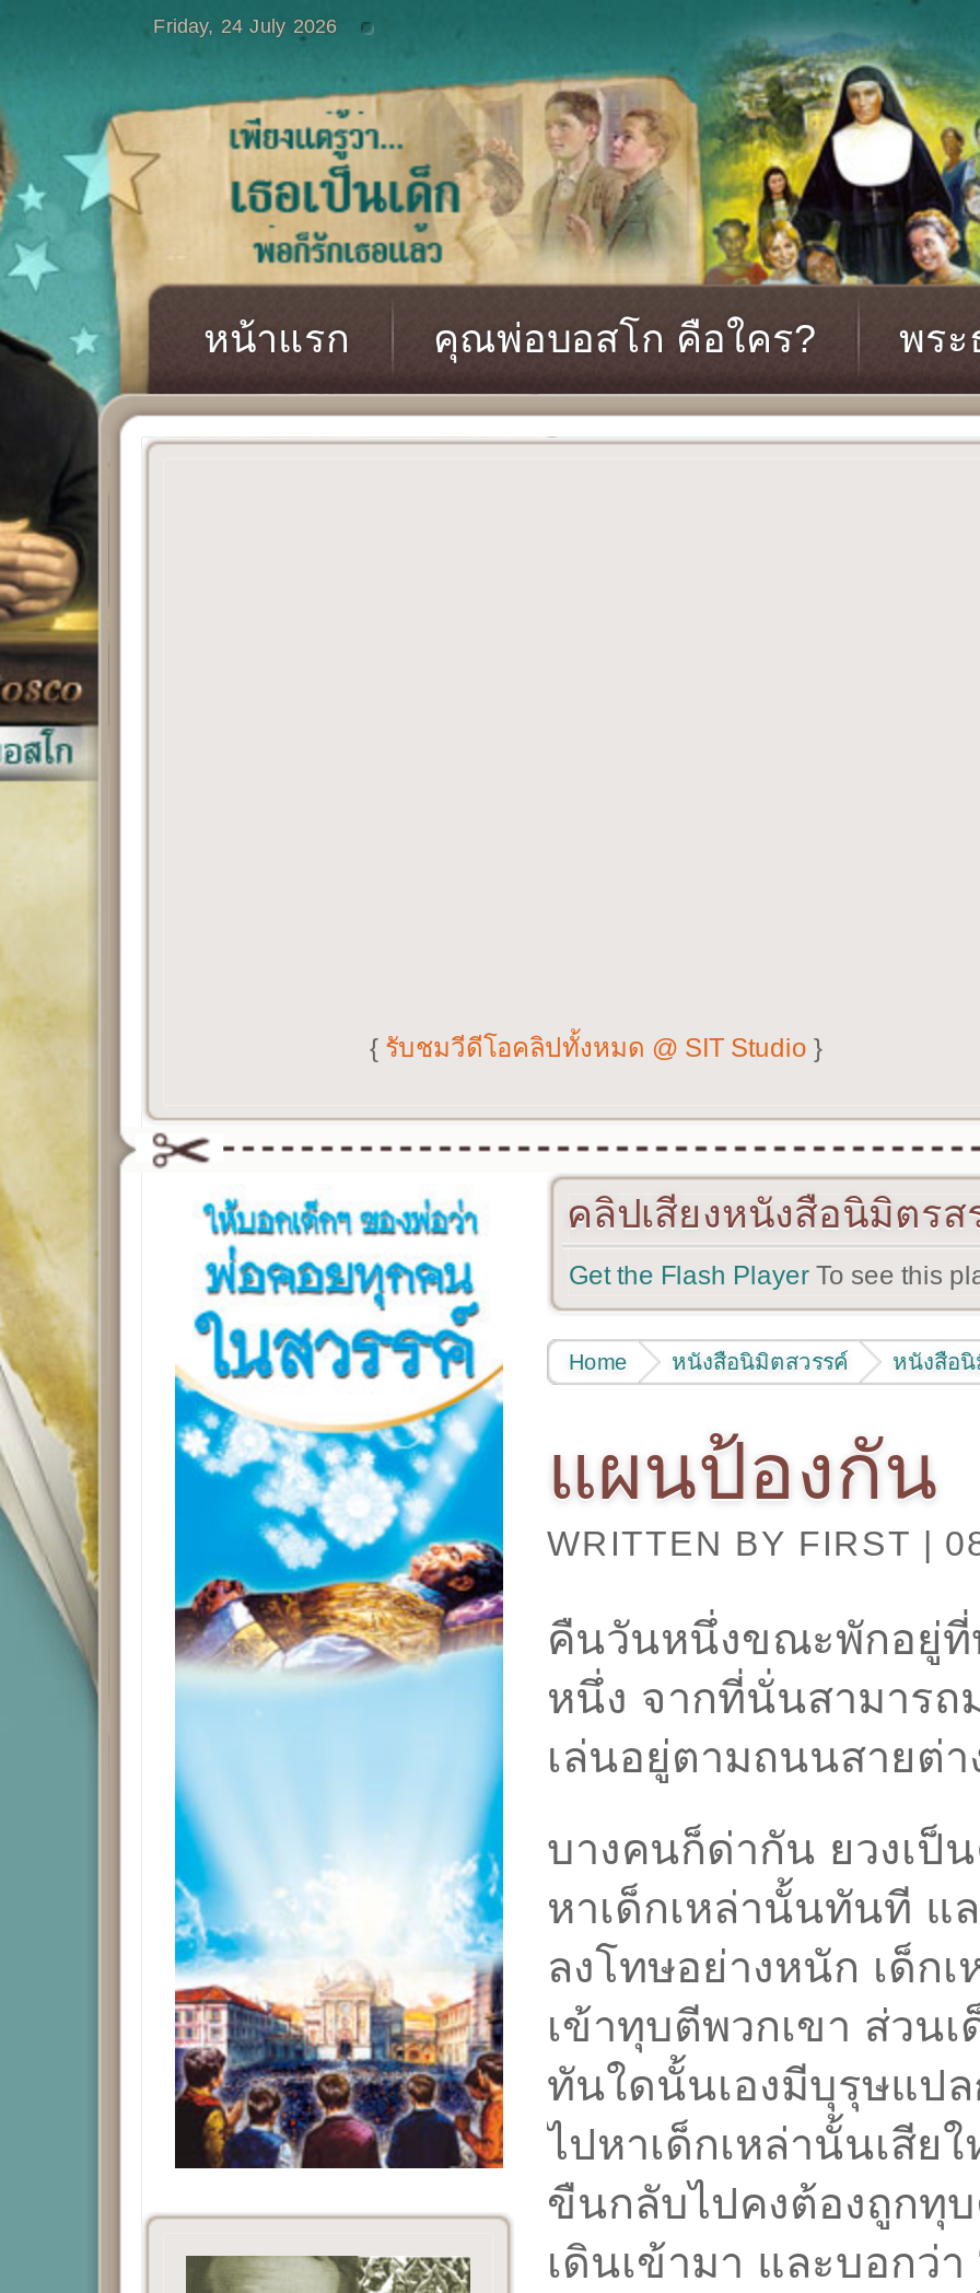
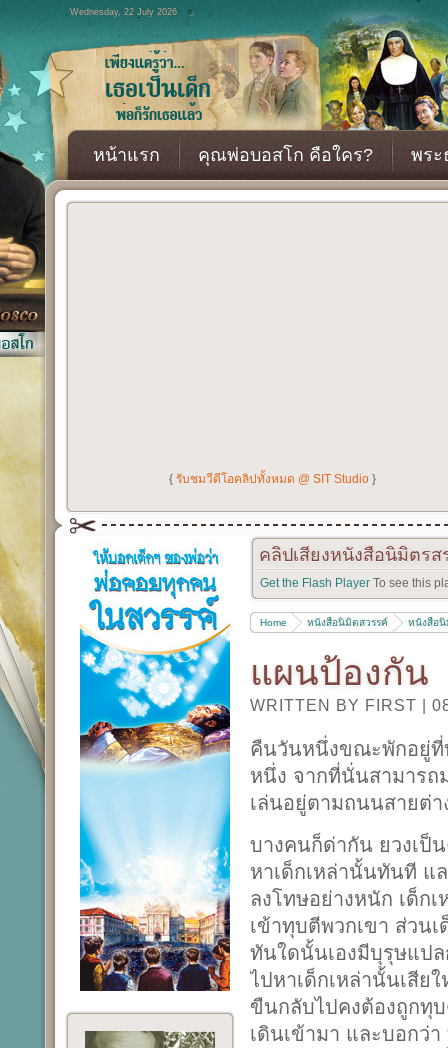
- Friday, 24 July 2026
+ Wednesday, 22 July 2026
